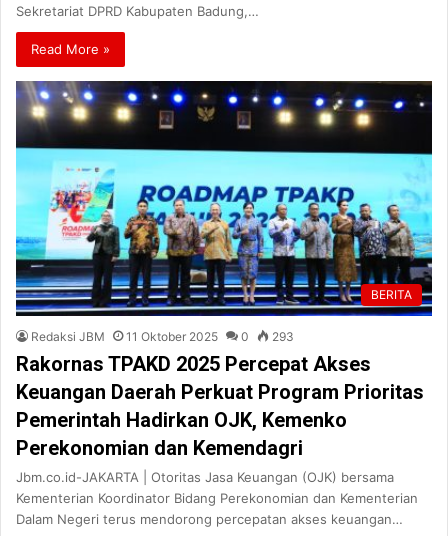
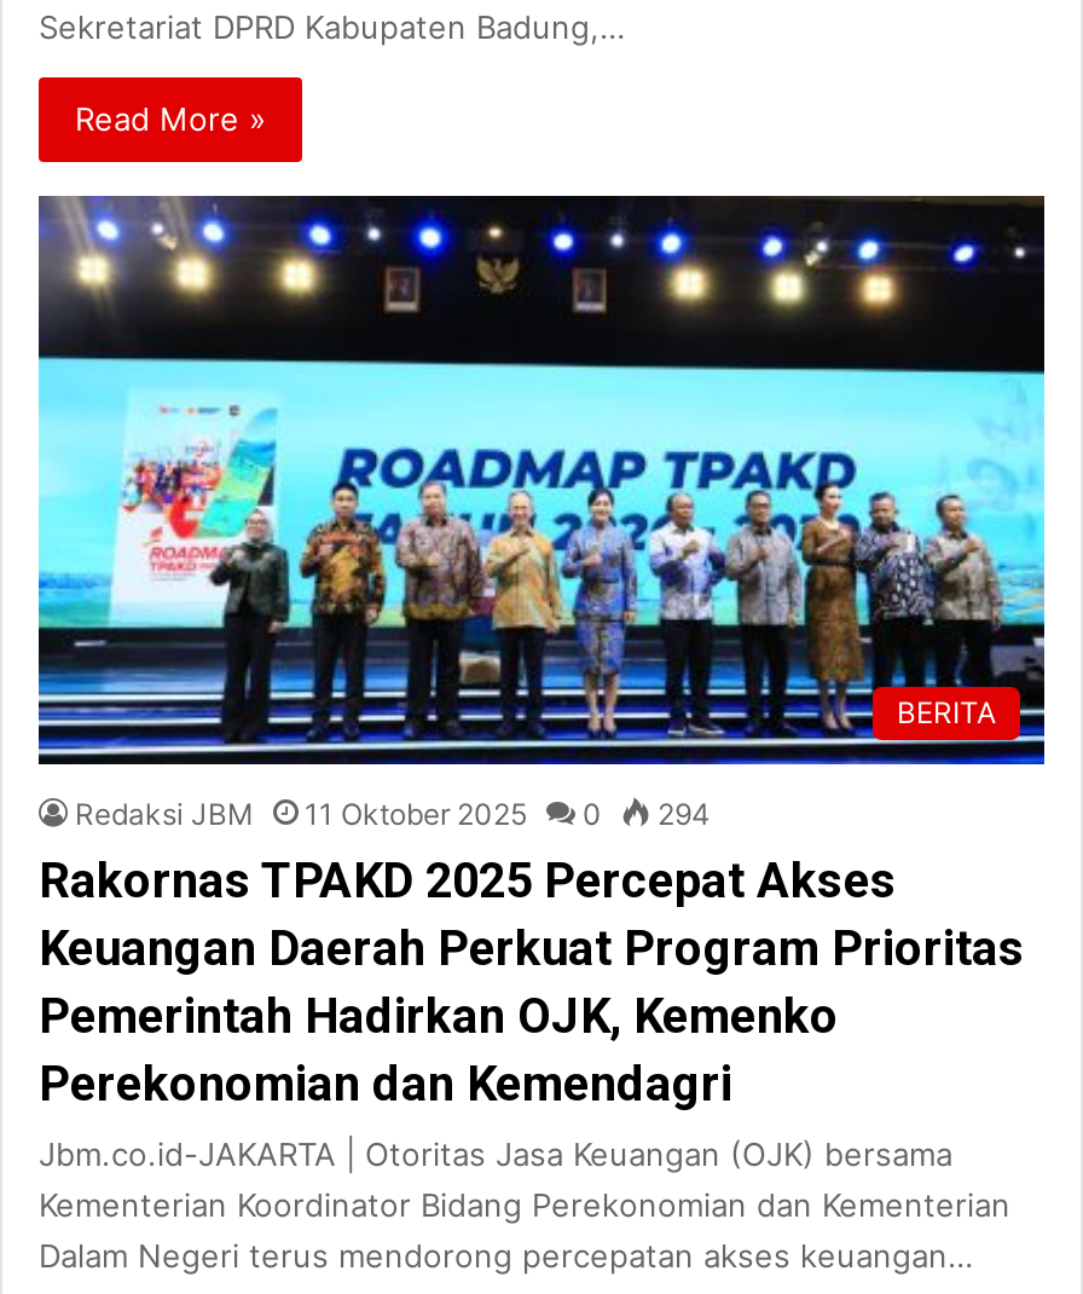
- Redaksi JBM 11 Oktober 2025 0 293
+ Redaksi JBM 11 Oktober 2025 0 294
